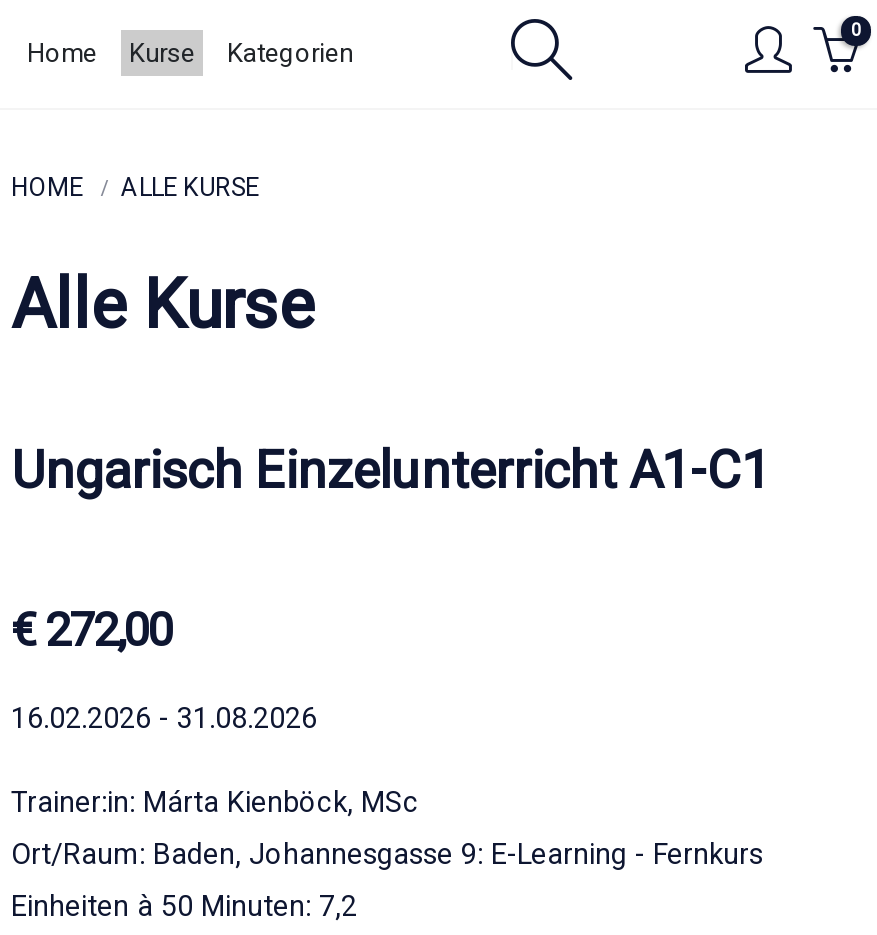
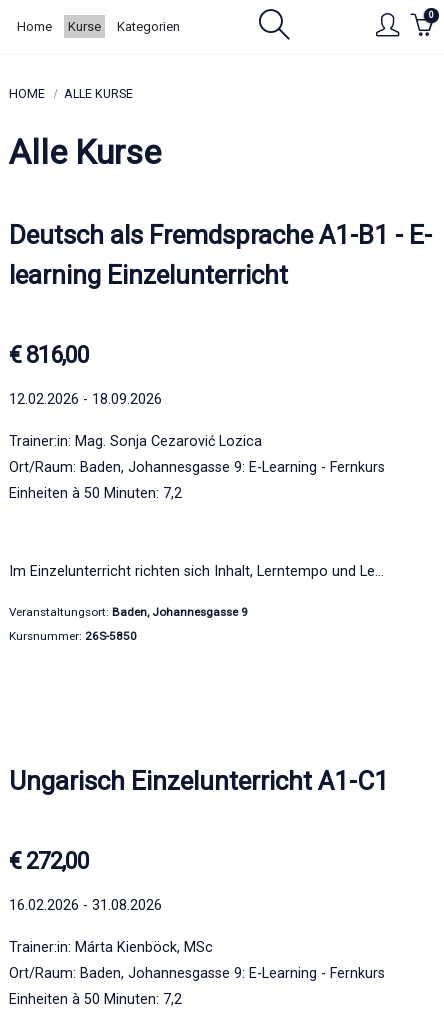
+ Deutsch als Fremdsprache A1-B1 - E-
+ learning Einzelunterricht
+ € 816,00
+ 12.02.2026 - 18.09.2026
+ Trainer:in: Mag. Sonja Cezarović Lozica
+ Ort/Raum: Baden, Johannesgasse 9: E-Learning - Fernkurs
+ Einheiten à 50 Minuten: 7,2

+ Im Einzelunterricht richten sich Inhalt, Lerntempo und Le…
+ Veranstaltungsort: Baden, Johannesgasse 9
+ Kursnummer: 26S-5850
